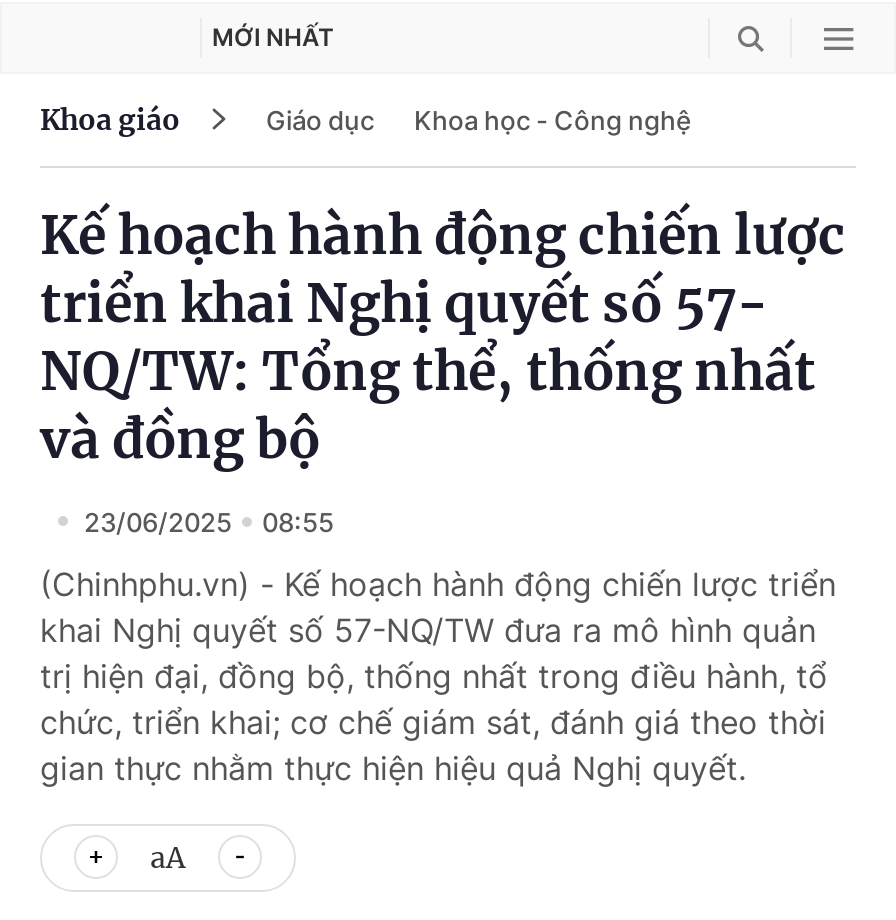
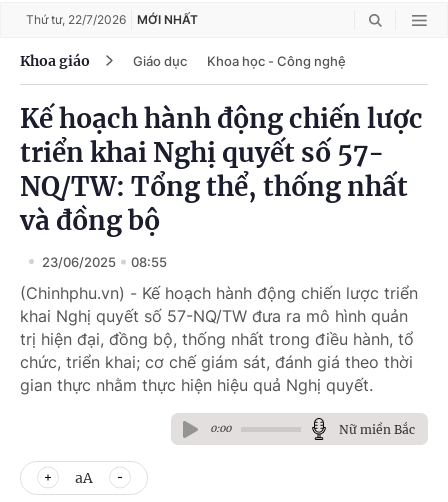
+ Thứ tư, 22/7/2026

+ 0:00
+ Nữ miền Bắc
